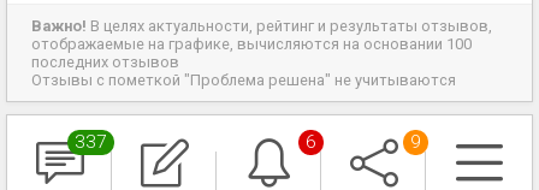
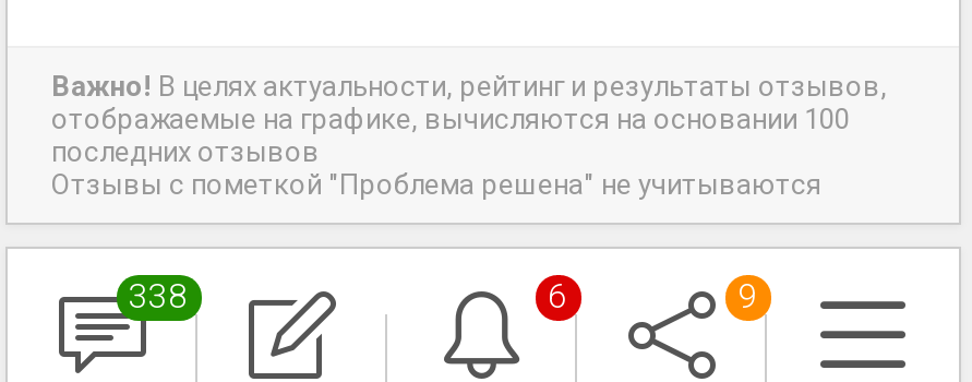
- 337
+ 338
